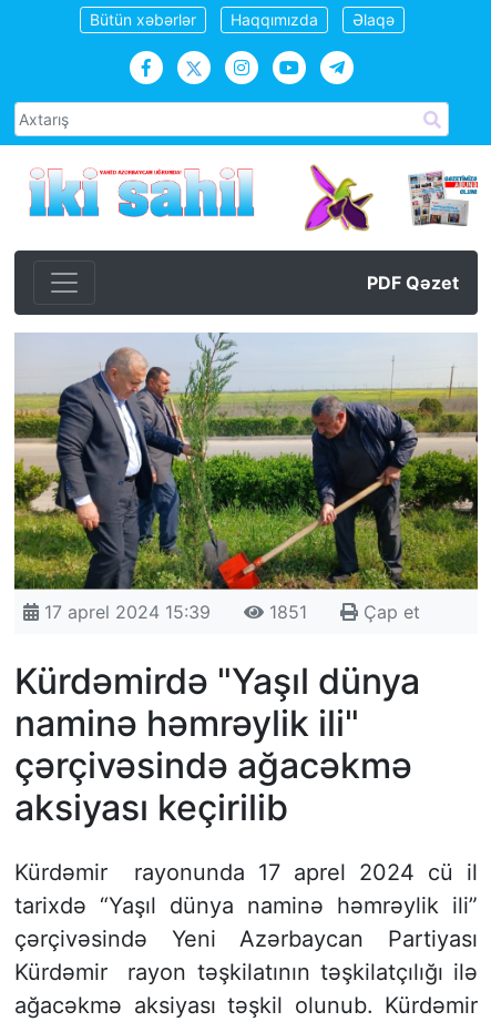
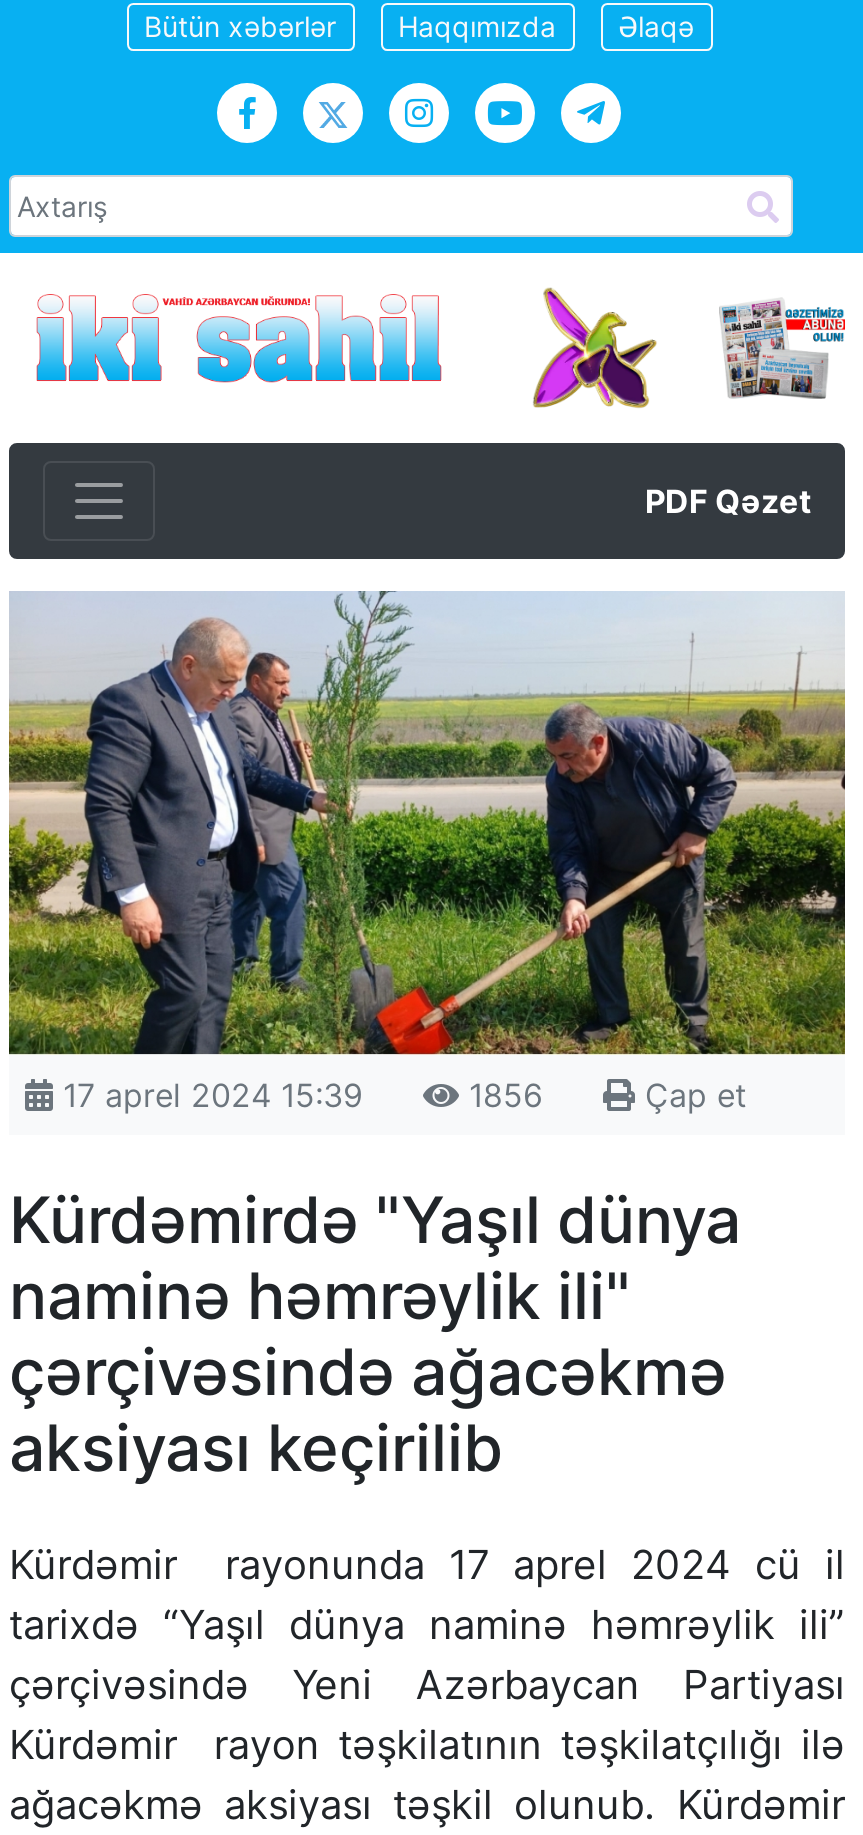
- 1851
+ 1856
